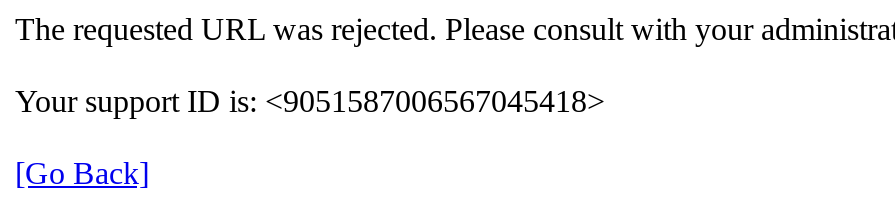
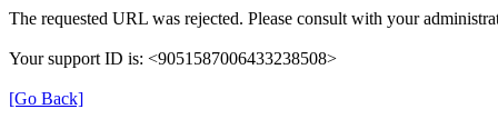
- Your support ID is: <9051587006567045418>
+ Your support ID is: <9051587006433238508>
